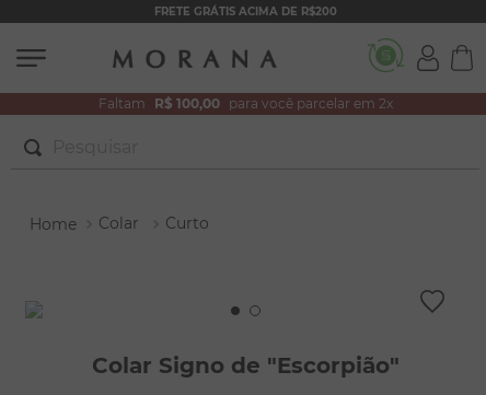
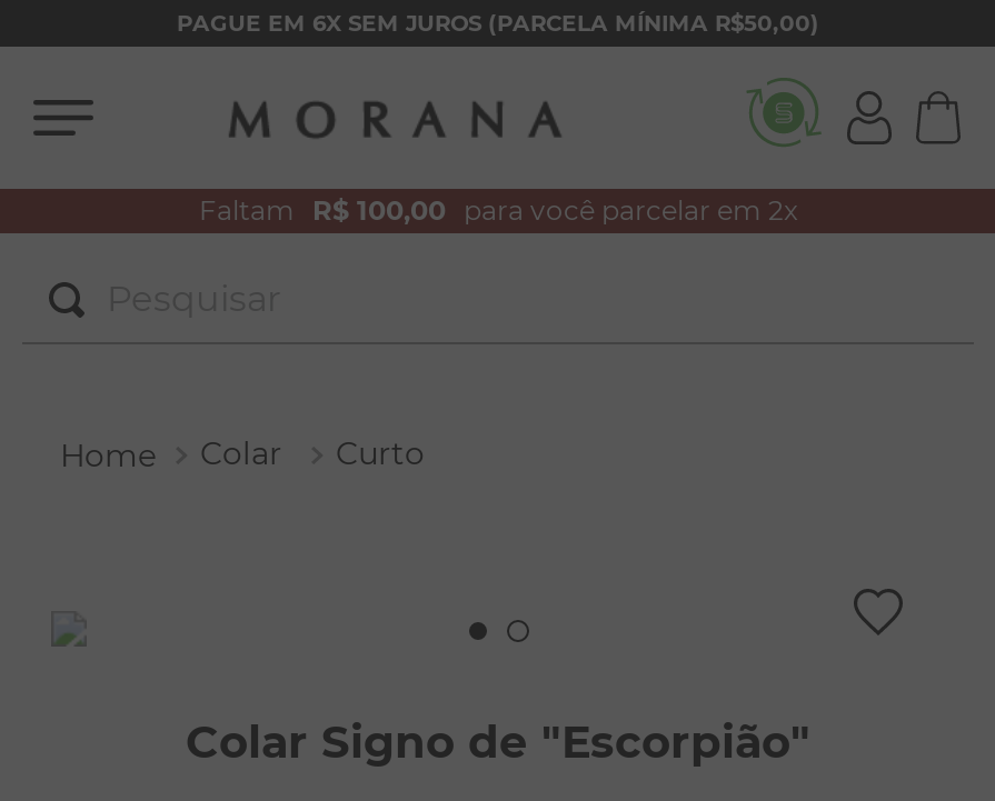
- FRETE GRÁTIS ACIMA DE R$200
+ PAGUE EM 6X SEM JUROS (PARCELA MÍNIMA R$50,00)
